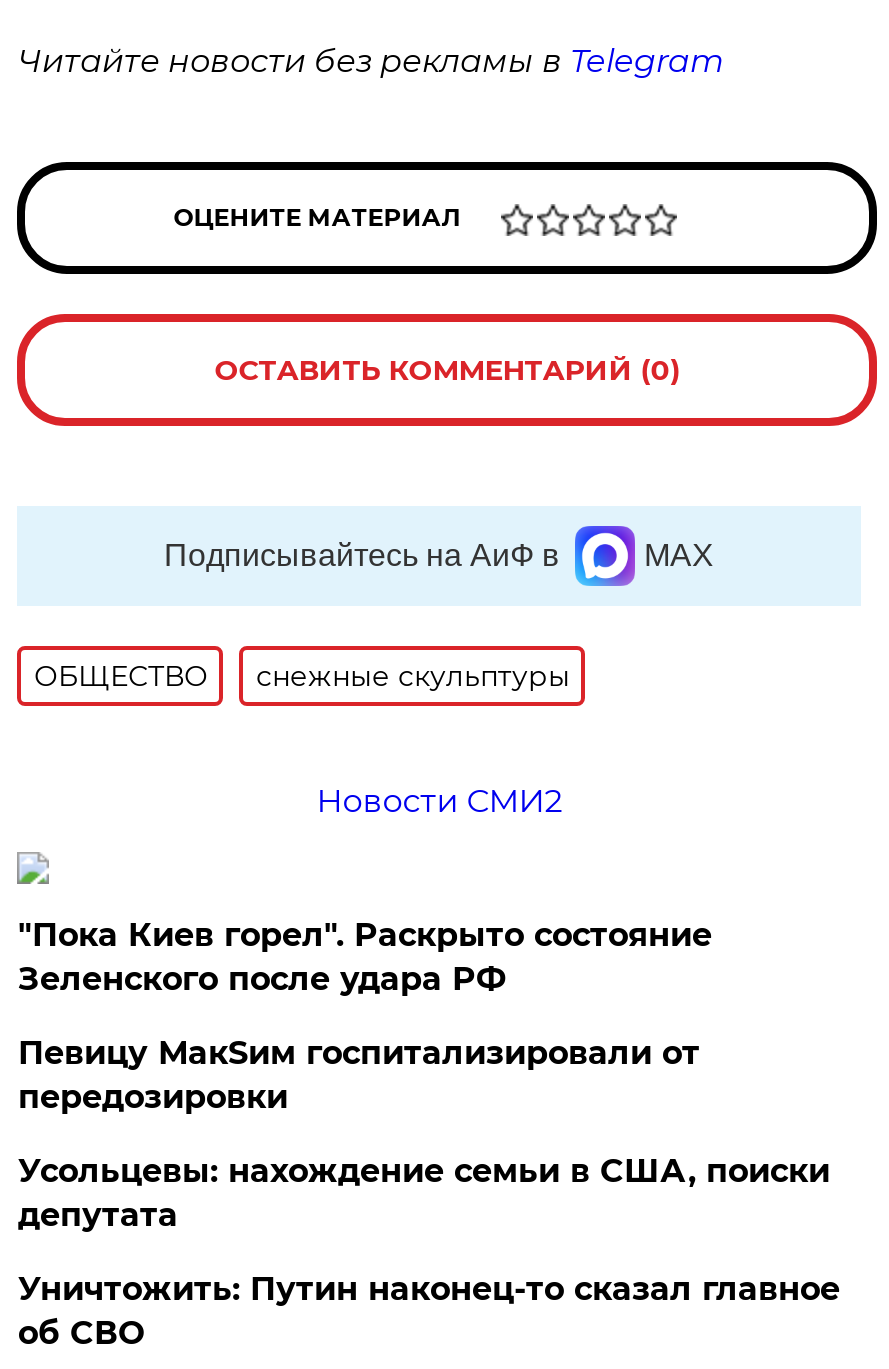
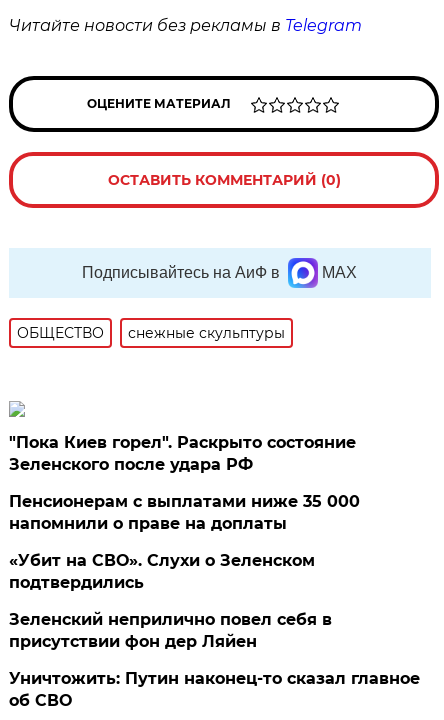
- Новости СМИ2

moved up: "Пока Киев горел". Раскрыто состояние | Зеленского после удара РФ

- Певицу МакSим госпитализировали от
- передозировки
- Усольцевы: нахождение семьи в США, поиски
- депутата
+ Пенсионерам с выплатами ниже 35 000
+ напомнили о праве на доплаты
+ «Убит на СВО». Слухи о Зеленском
+ подтвердились
+ Зеленский неприлично повел cебя в
+ присутствии фон дер Ляйен
